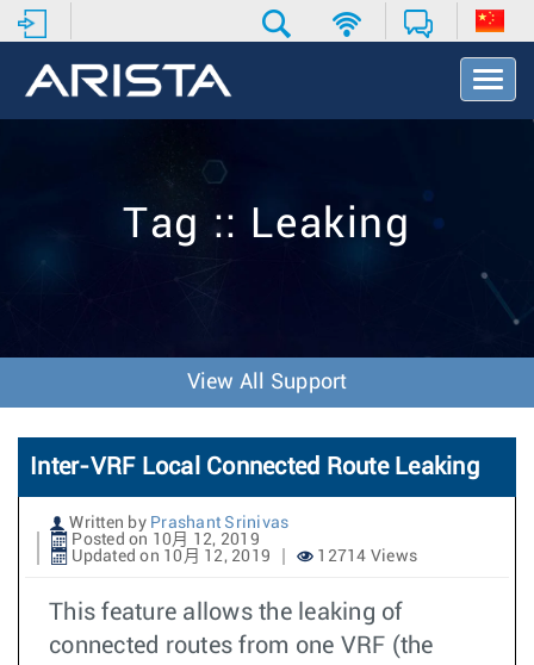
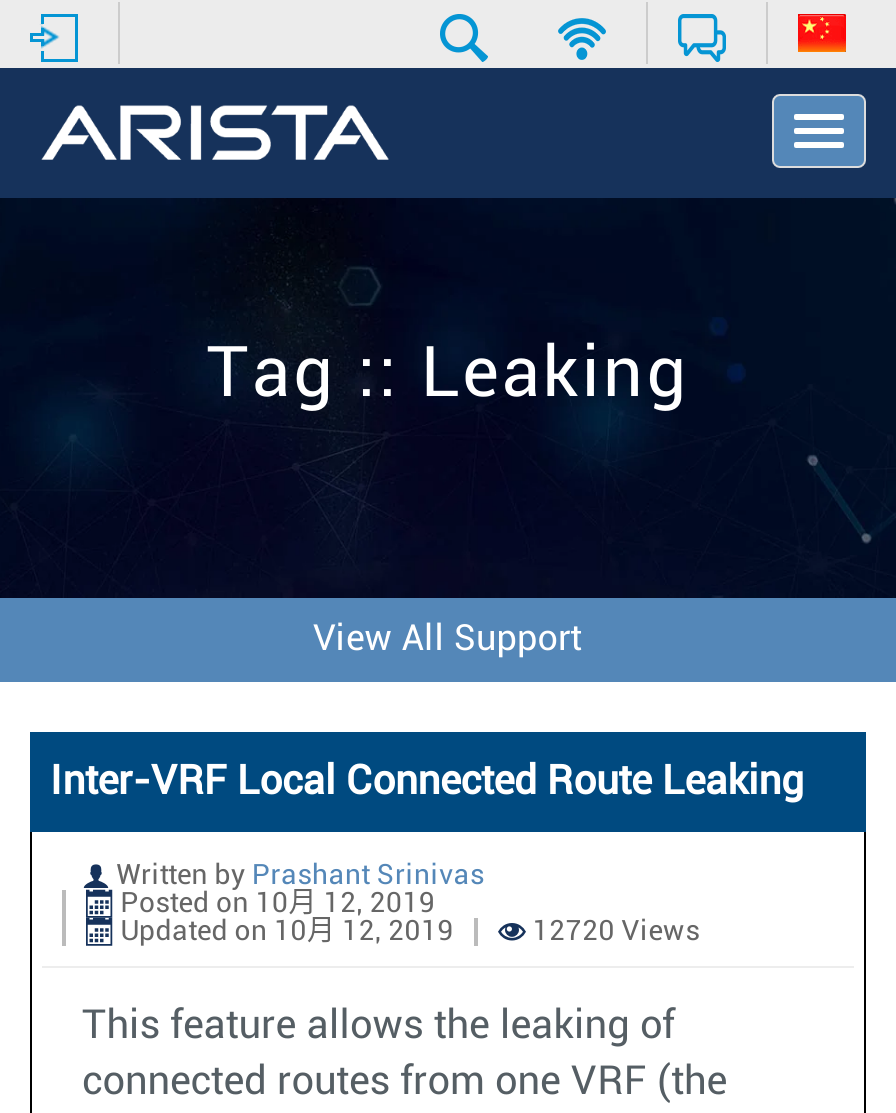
- 12714 Views
+ 12720 Views
